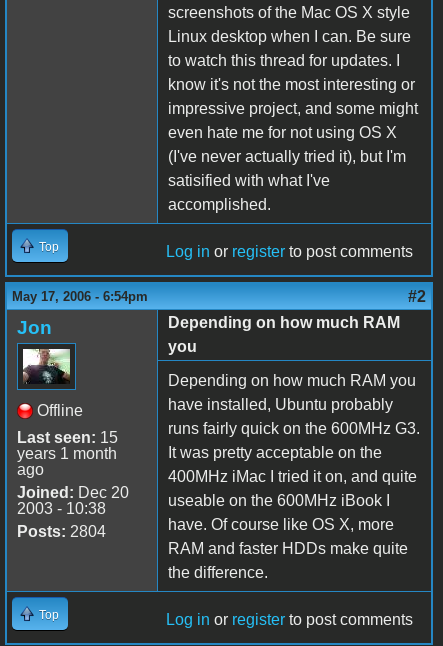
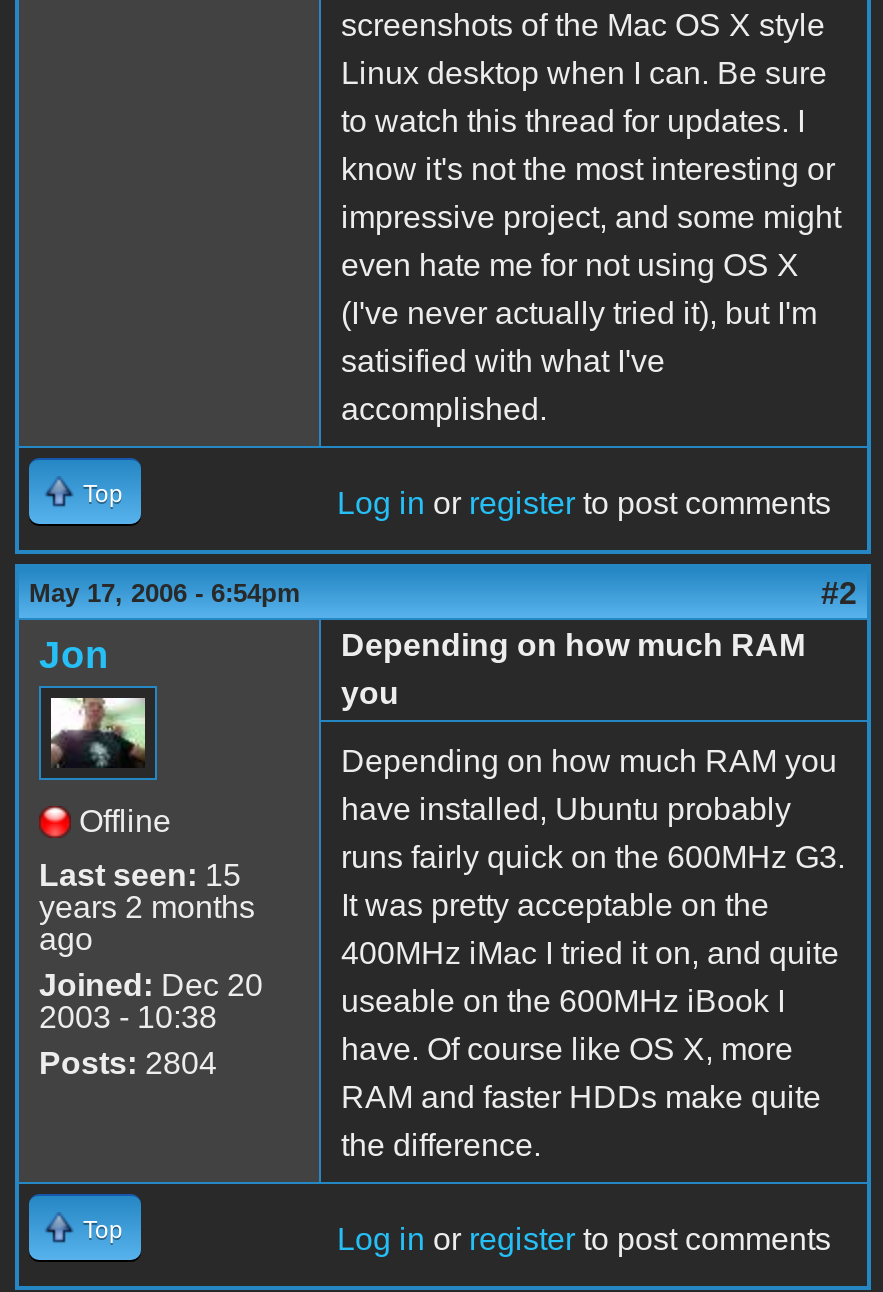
- years 1 month
+ years 2 months
